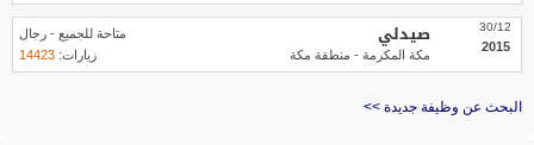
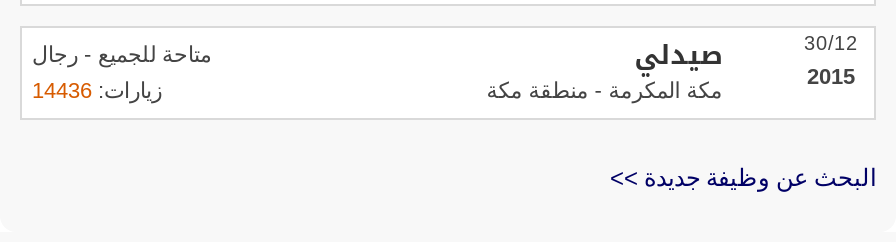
- زيارات: 14423
+ زيارات: 14436
